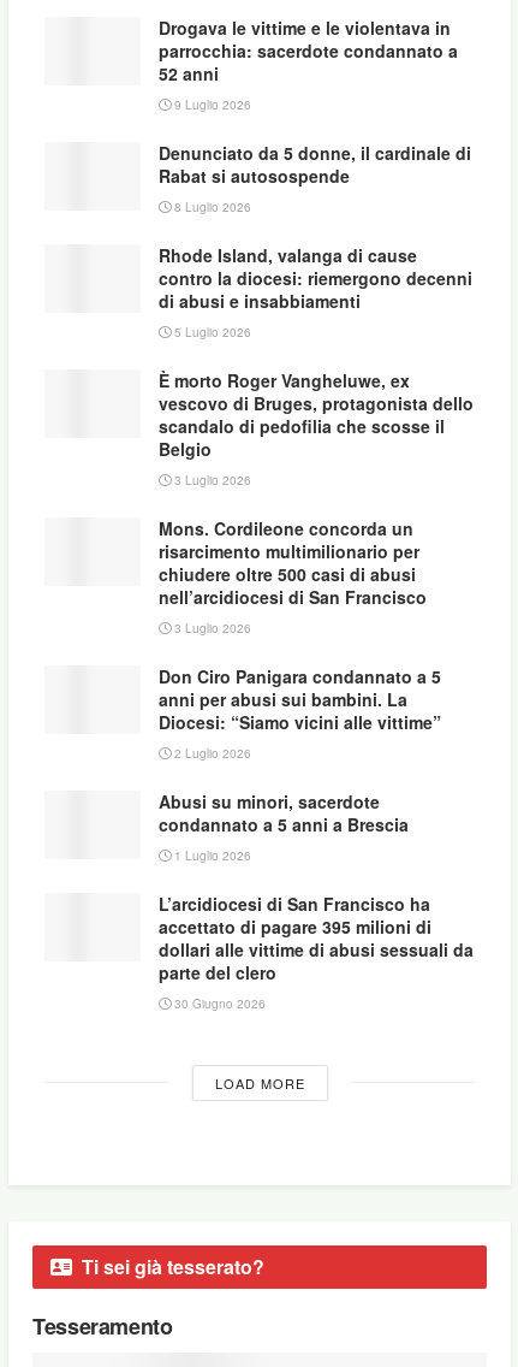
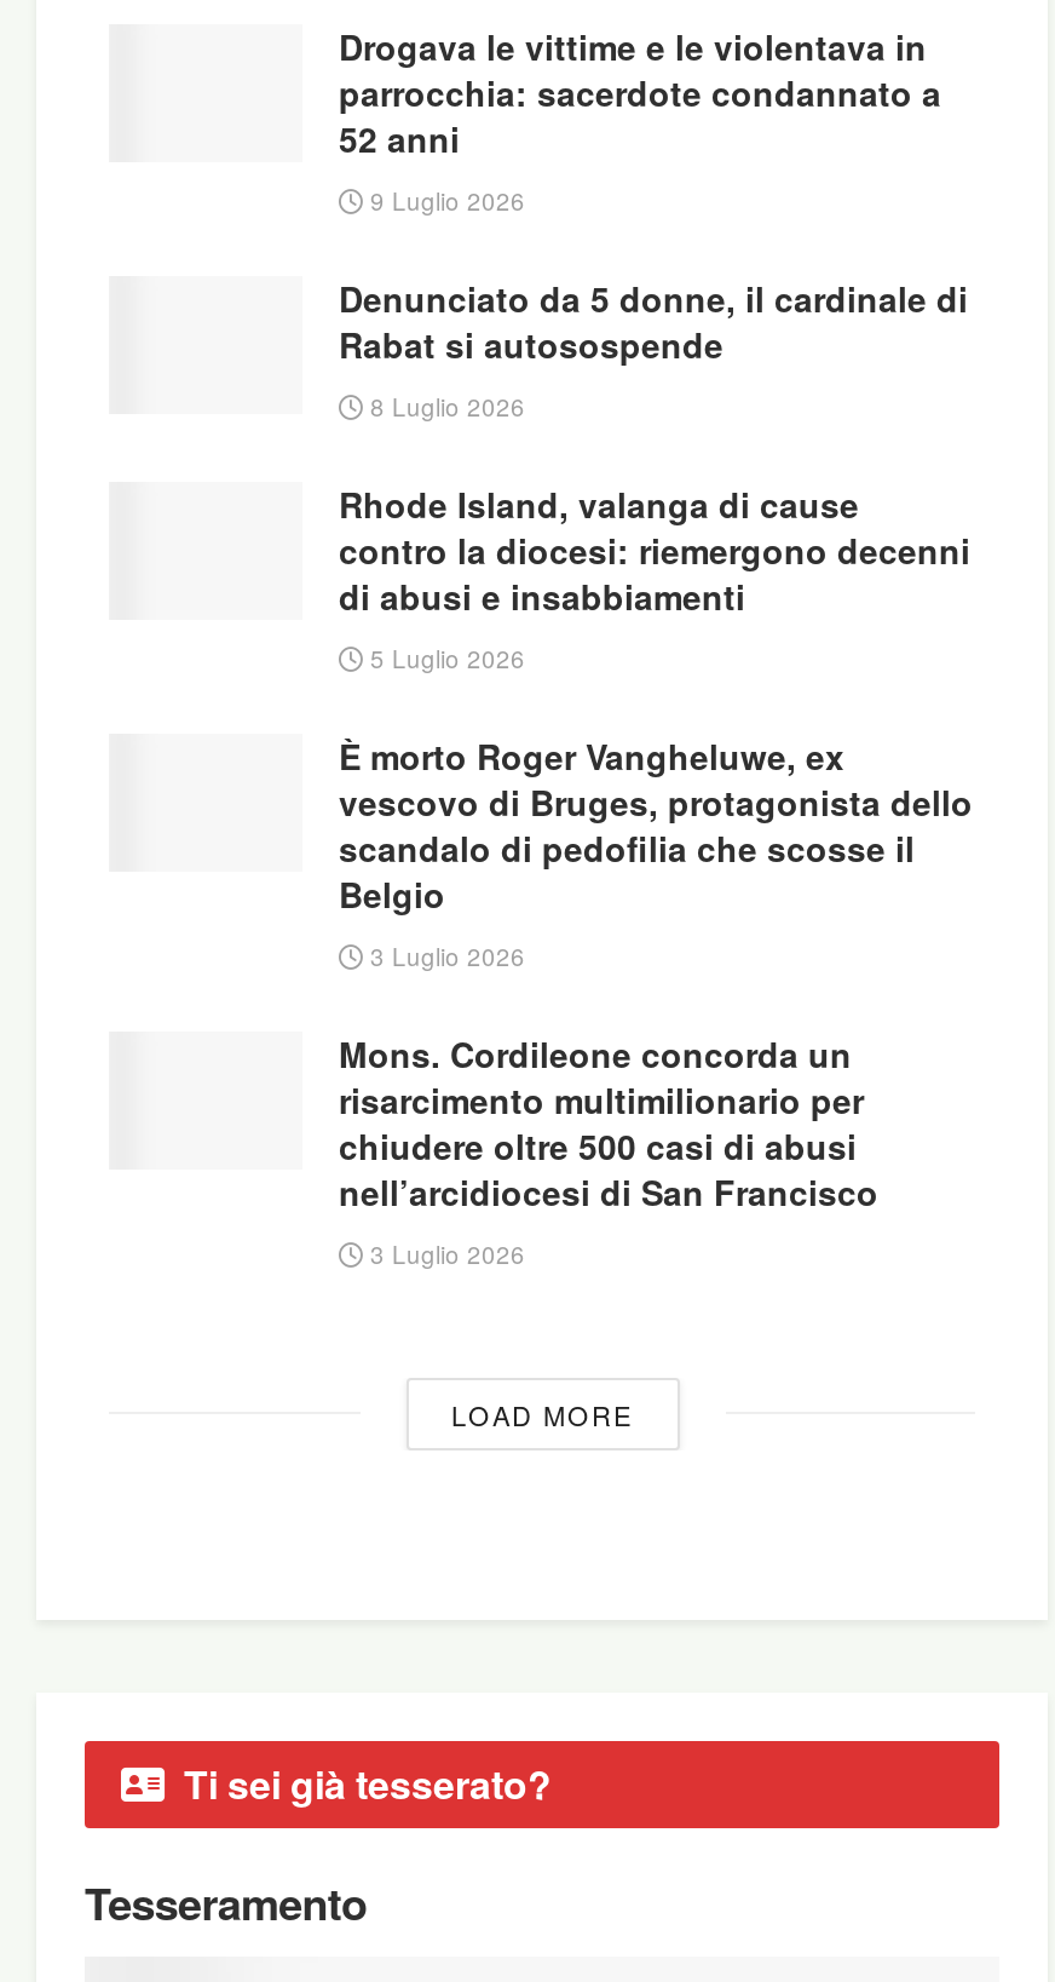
- Don Ciro Panigara condannato a 5
- anni per abusi sui bambini. La
- Diocesi: “Siamo vicini alle vittime”
- 2 Luglio 2026
- Abusi su minori, sacerdote
- condannato a 5 anni a Brescia
- 1 Luglio 2026
- L’arcidiocesi di San Francisco ha
- accettato di pagare 395 milioni di
- dollari alle vittime di abusi sessuali da
- parte del clero
- 30 Giugno 2026
